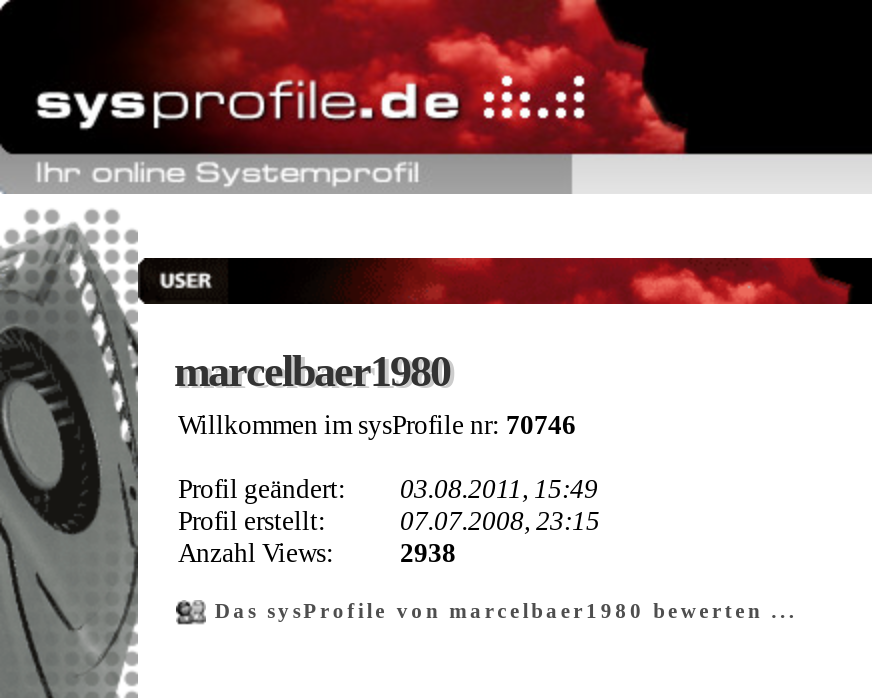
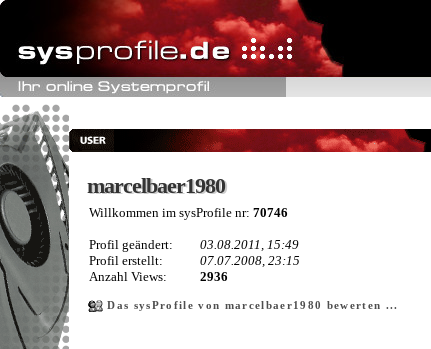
- 2938
+ 2936
